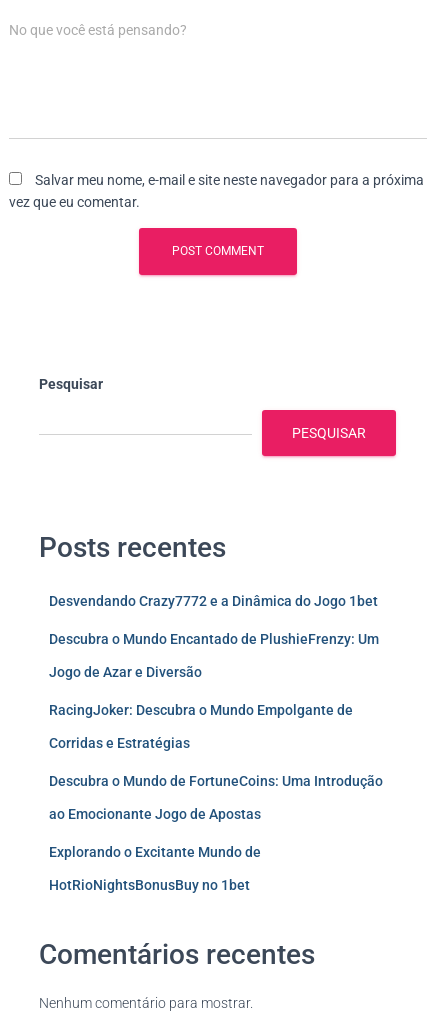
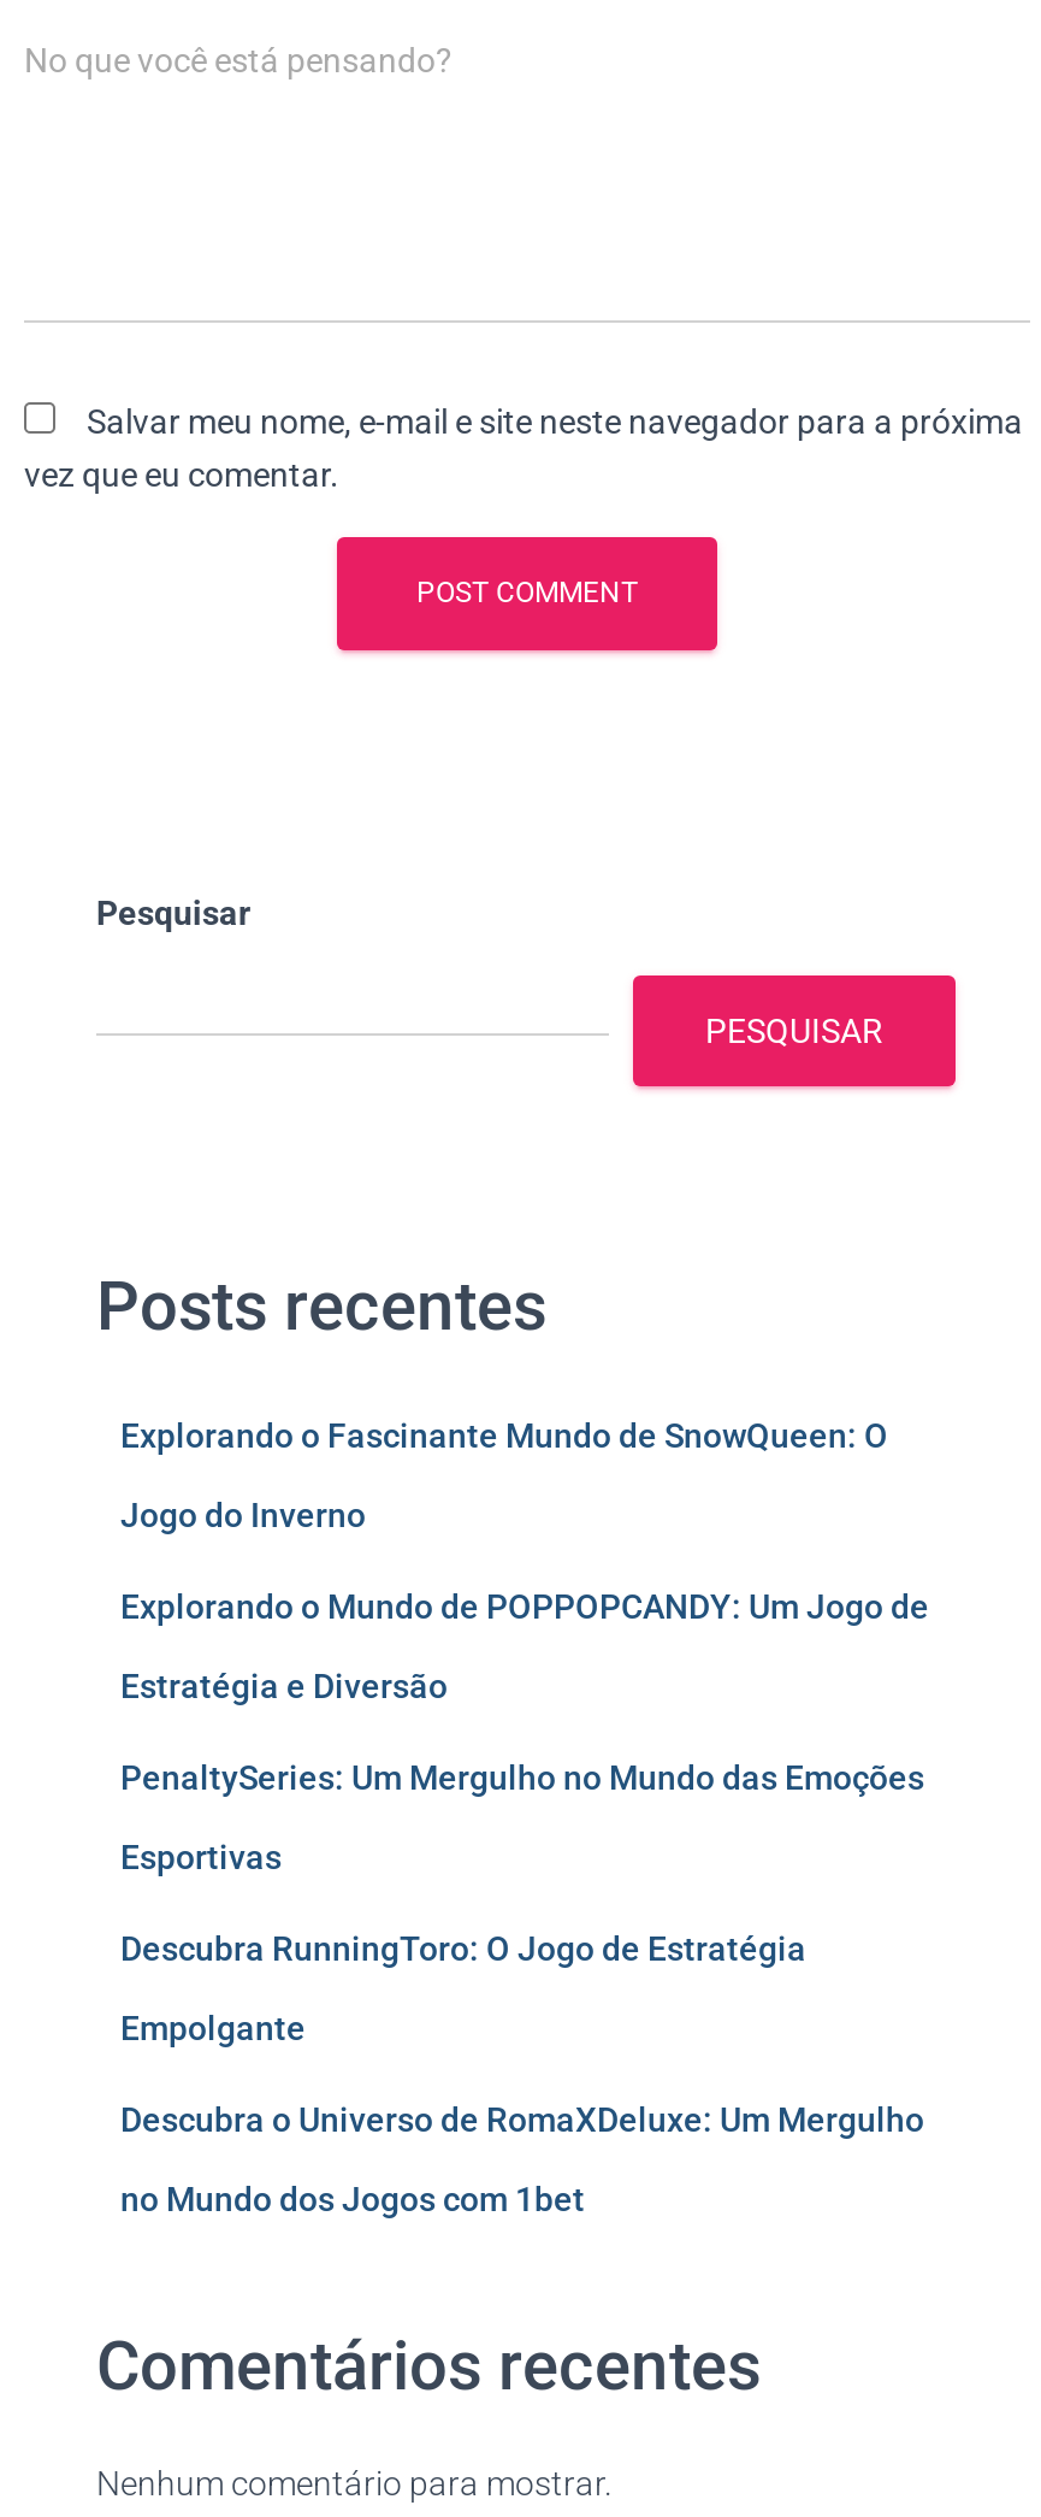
- Desvendando Crazy7772 e a Dinâmica do Jogo 1bet
- Descubra o Mundo Encantado de PlushieFrenzy: Um
- Jogo de Azar e Diversão
- RacingJoker: Descubra o Mundo Empolgante de
- Corridas e Estratégias
- Descubra o Mundo de FortuneCoins: Uma Introdução
- ao Emocionante Jogo de Apostas
- Explorando o Excitante Mundo de
- HotRioNightsBonusBuy no 1bet
+ Explorando o Fascinante Mundo de SnowQueen: O
+ Jogo do Inverno
+ Explorando o Mundo de POPPOPCANDY: Um Jogo de
+ Estratégia e Diversão
+ PenaltySeries: Um Mergulho no Mundo das Emoções
+ Esportivas
+ Descubra RunningToro: O Jogo de Estratégia
+ Empolgante
+ Descubra o Universo de RomaXDeluxe: Um Mergulho
+ no Mundo dos Jogos com 1bet
